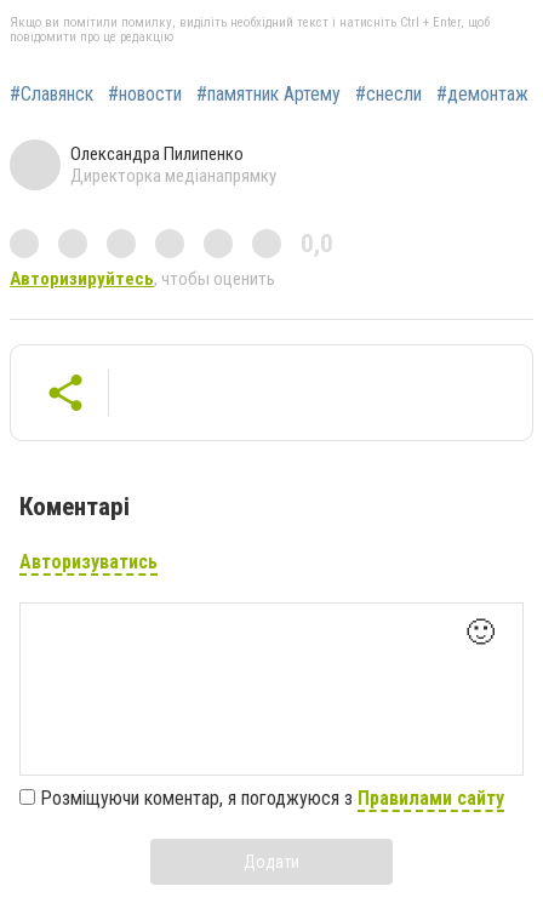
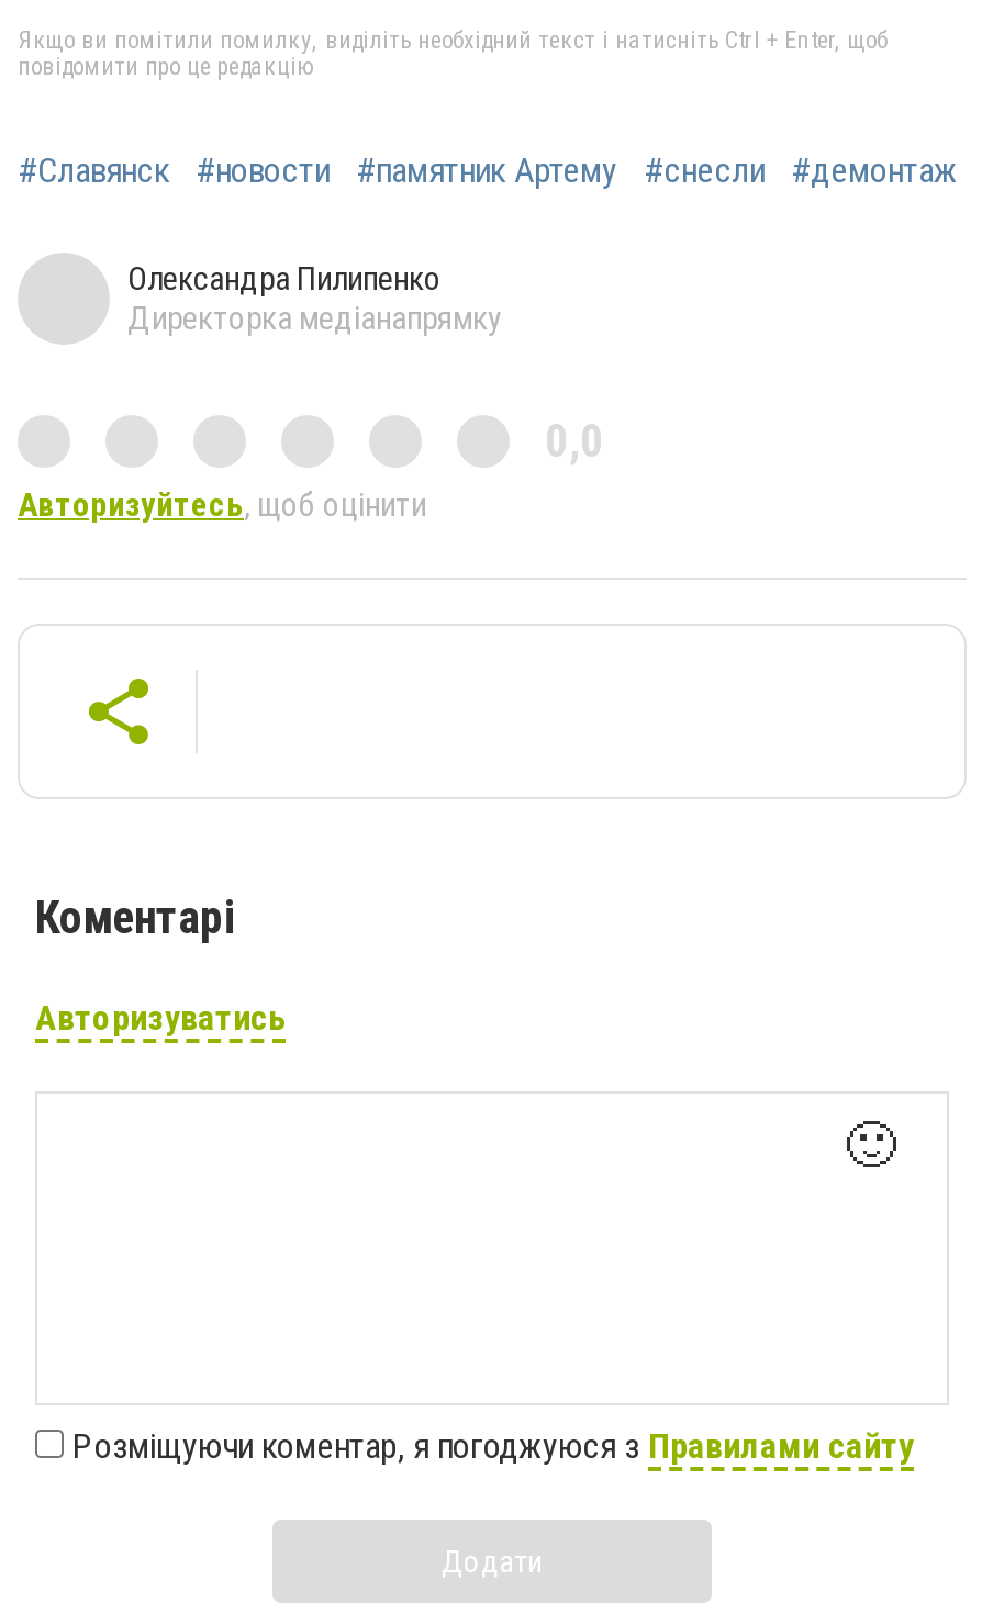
- Авторизируйтесь, чтобы оценить
+ Авторизуйтесь, щоб оцінити
